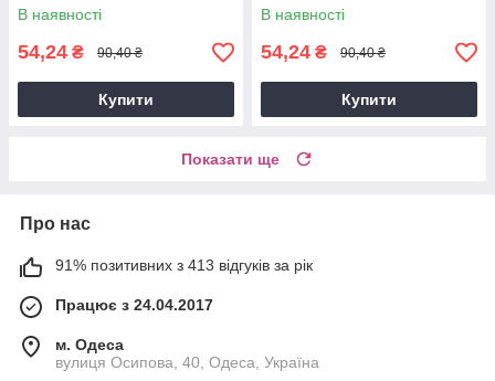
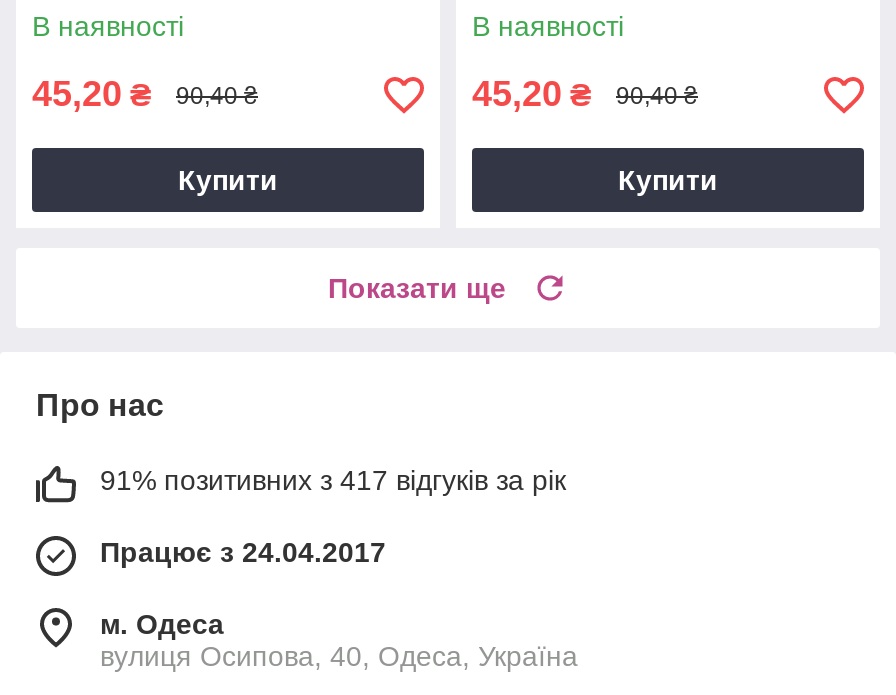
- 54,24 ₴
+ 45,20 ₴

- 54,24 ₴
+ 45,20 ₴

- 91% позитивних з 413 відгуків за рік
+ 91% позитивних з 417 відгуків за рік
